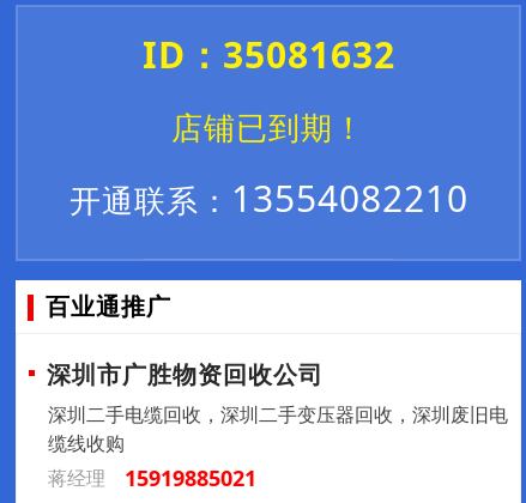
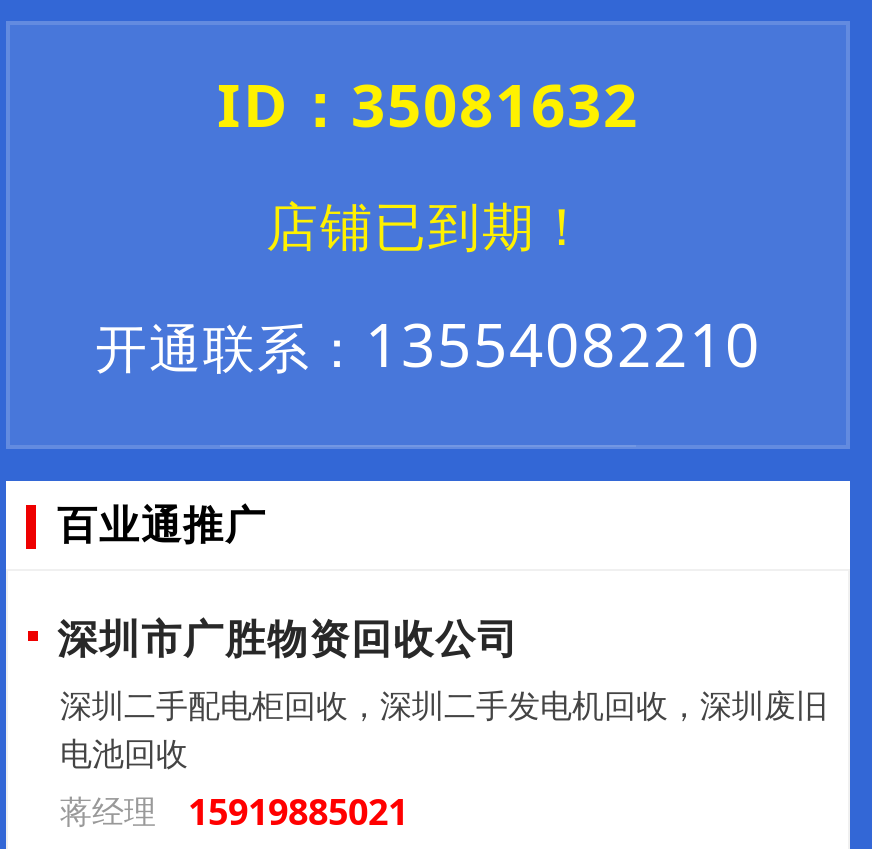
- 深圳二手电缆回收，深圳二手变压器回收，深圳废旧电
- 缆线收购
+ 深圳二手配电柜回收，深圳二手发电机回收，深圳废旧
+ 电池回收
